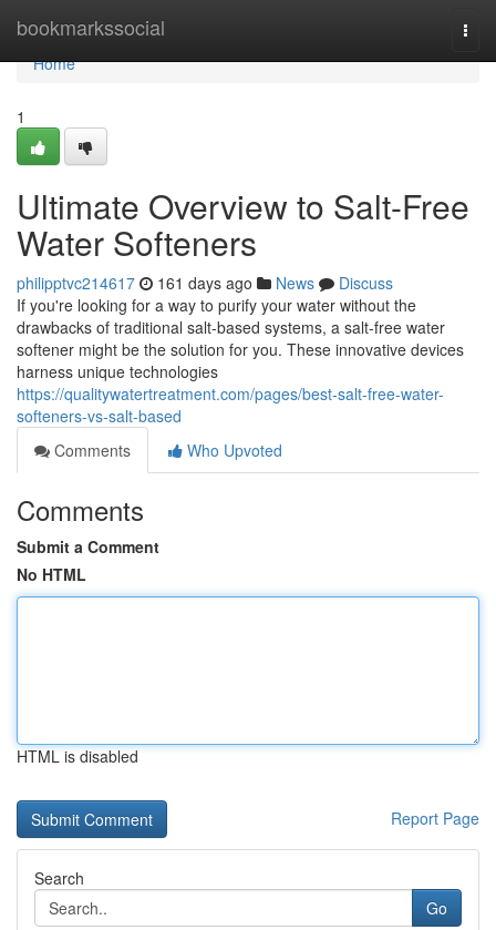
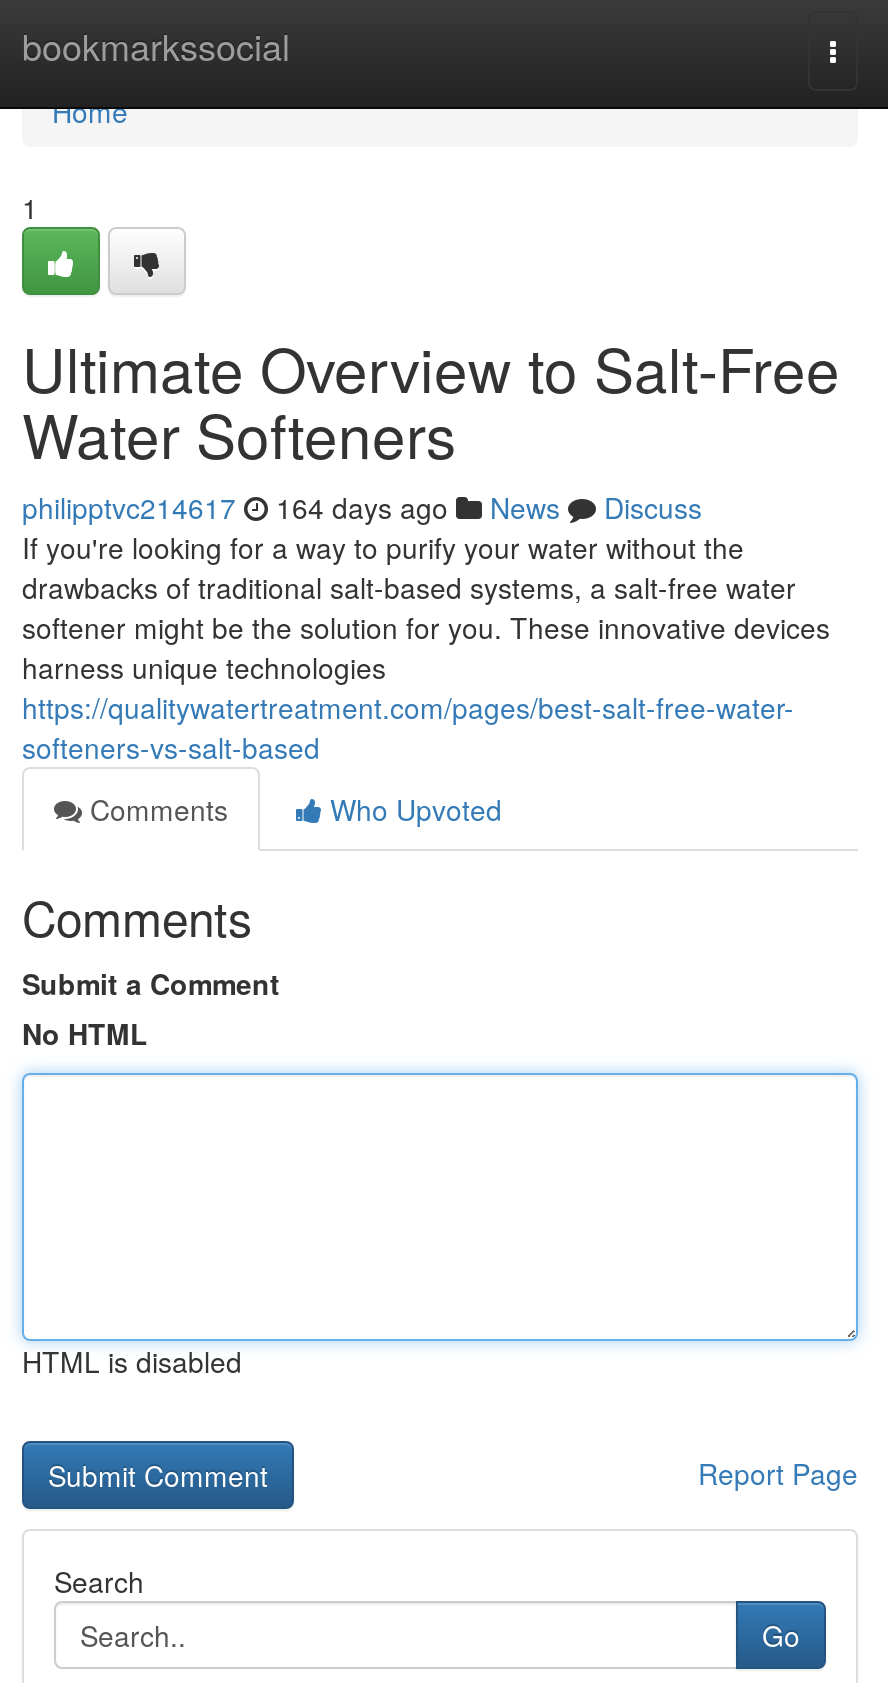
- philipptvc214617 161 days ago News Discuss
+ philipptvc214617 164 days ago News Discuss
